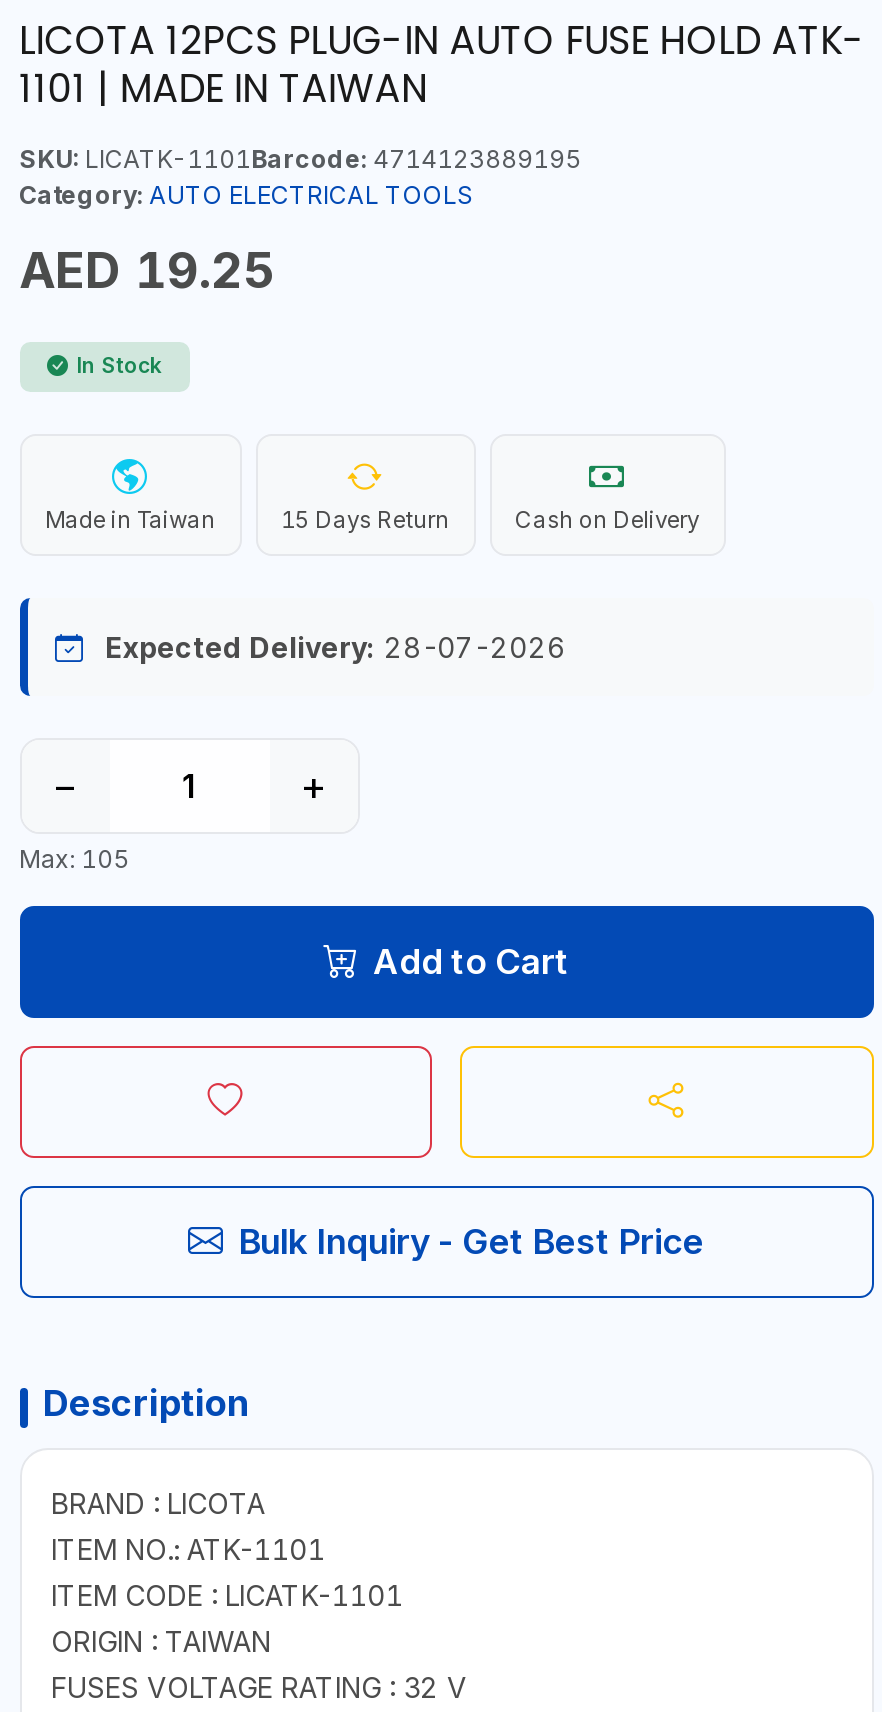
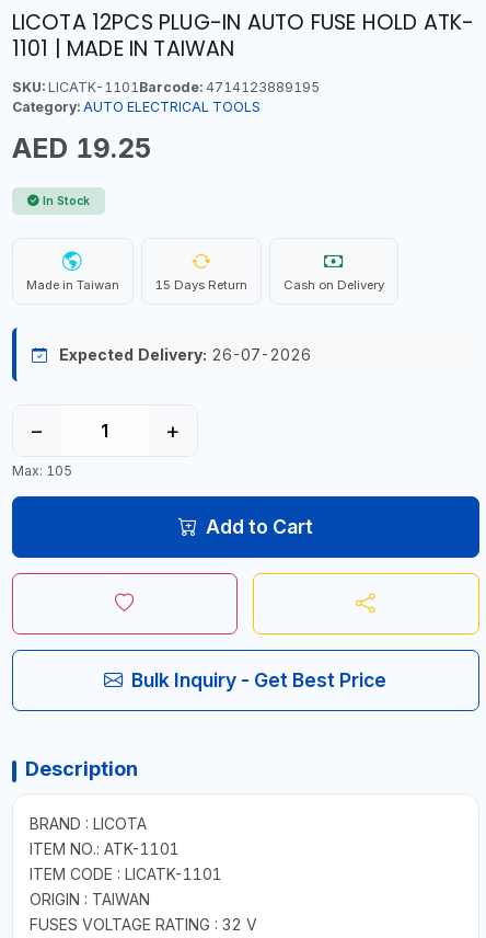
- Expected Delivery: 28-07-2026
+ Expected Delivery: 26-07-2026
